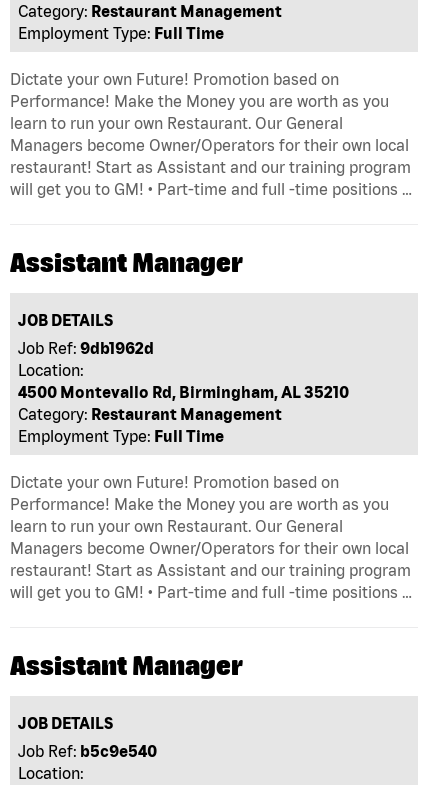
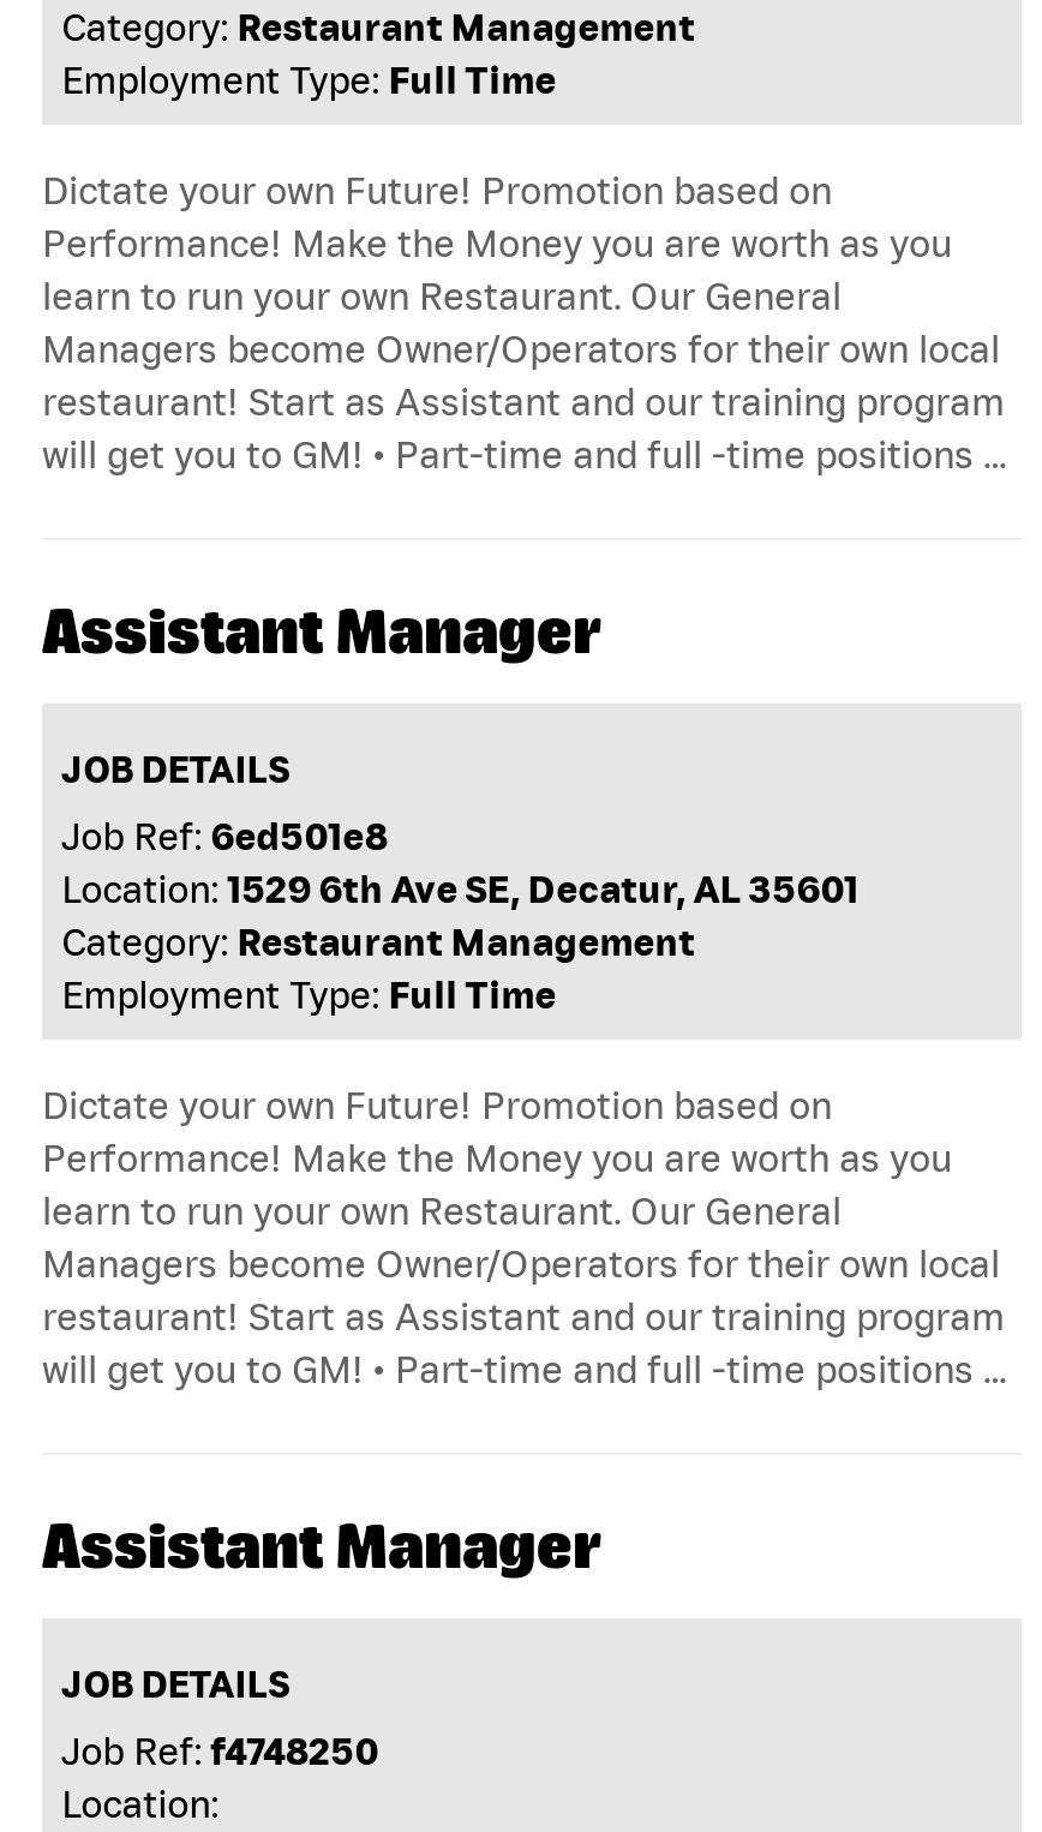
- Job Ref: 9db1962d
- Location:
- 4500 Montevallo Rd, Birmingham, AL 35210
+ Job Ref: 6ed501e8
+ Location: 1529 6th Ave SE, Decatur, AL 35601

- Job Ref: b5c9e540
+ Job Ref: f4748250
